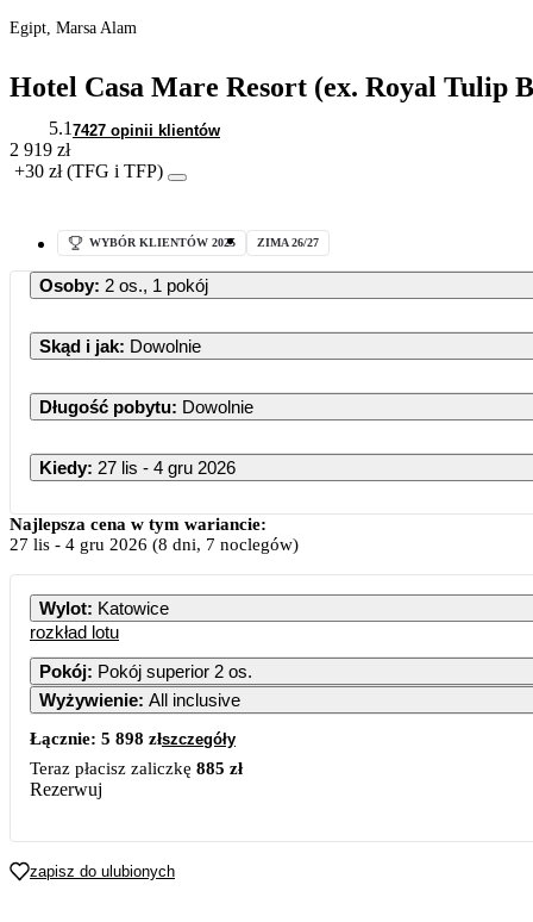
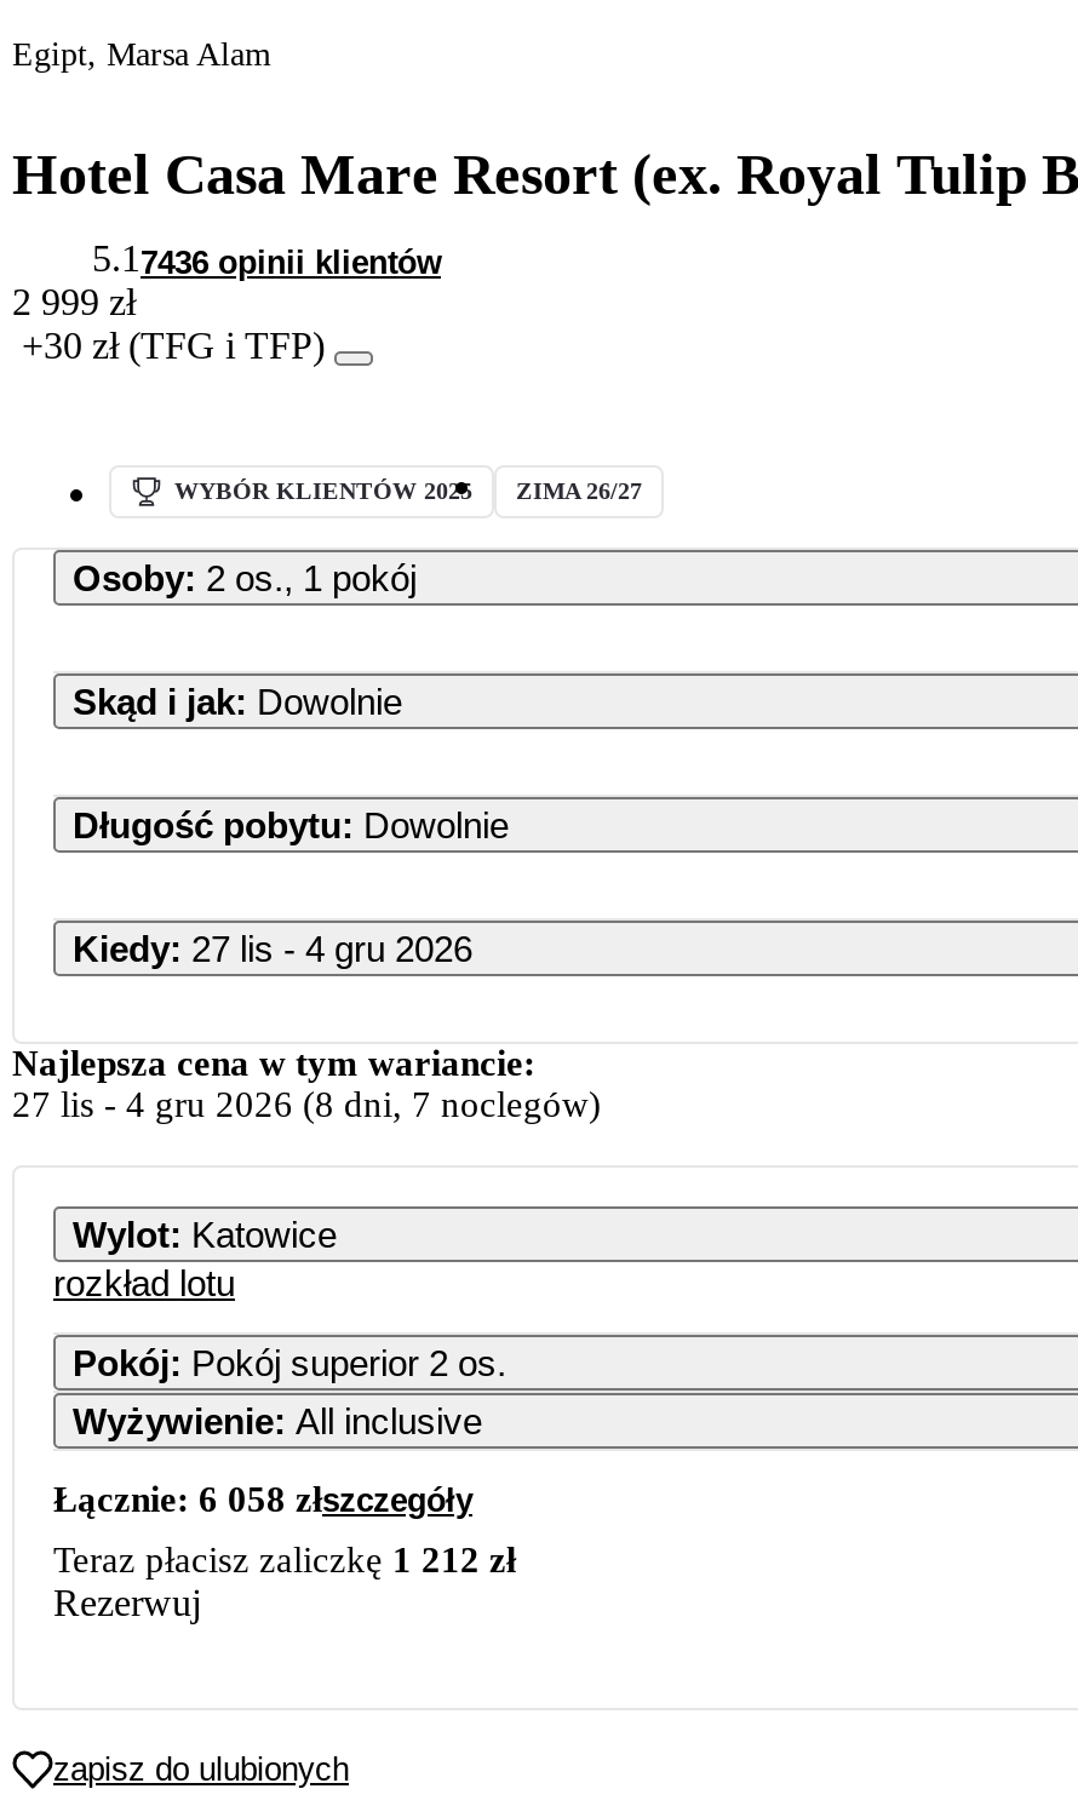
- 5.1 7427 opinii klientów
+ 5.1 7436 opinii klientów

- 2 919 zł
+ 2 999 zł

- Łącznie: 5 898 złszczegóły
+ Łącznie: 6 058 złszczegóły

- Teraz płacisz zaliczkę 885 zł
+ Teraz płacisz zaliczkę 1 212 zł
